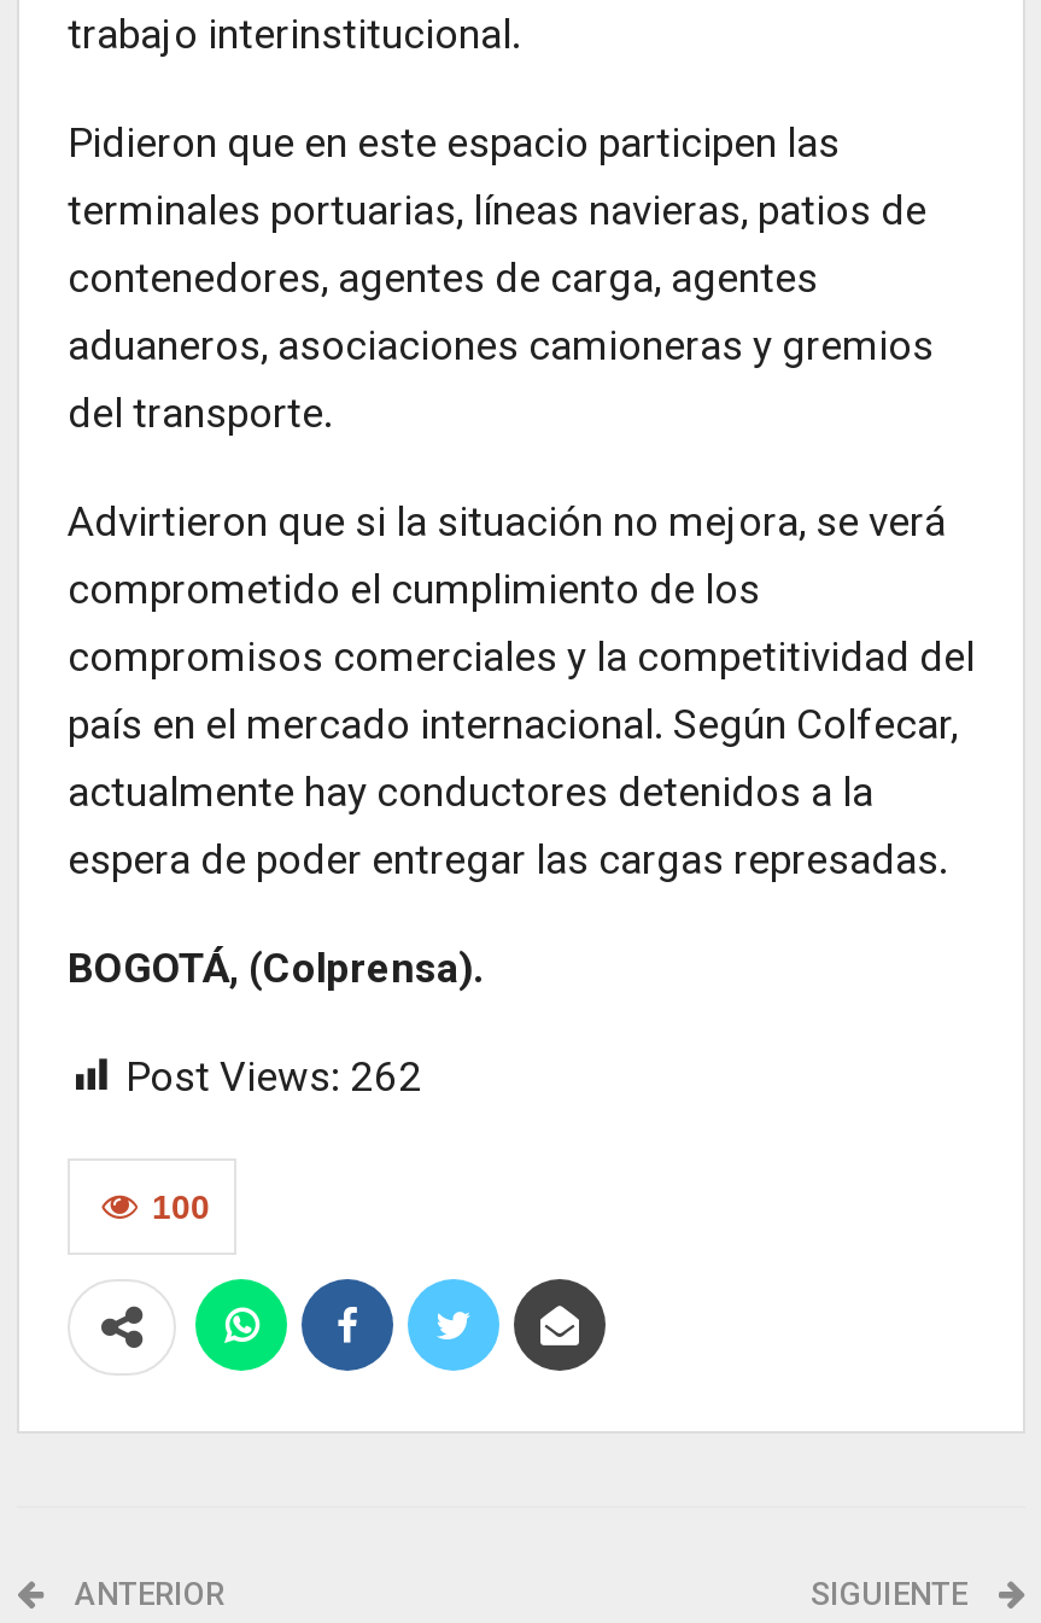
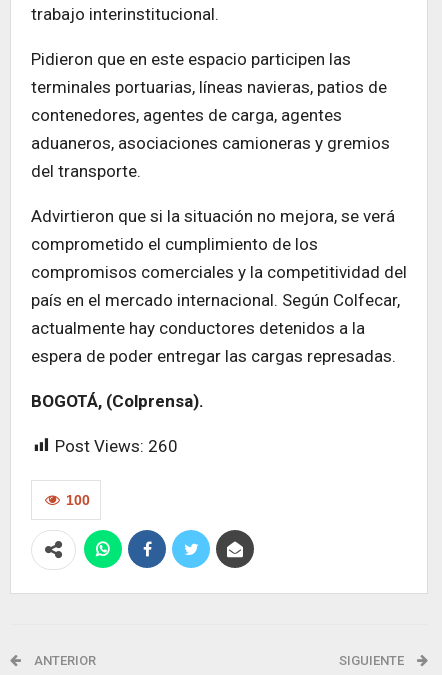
- Post Views: 262
+ Post Views: 260
